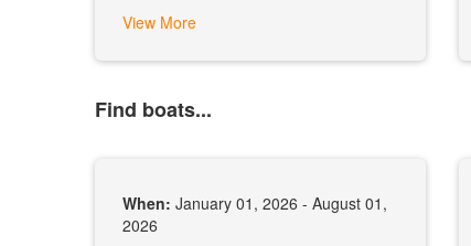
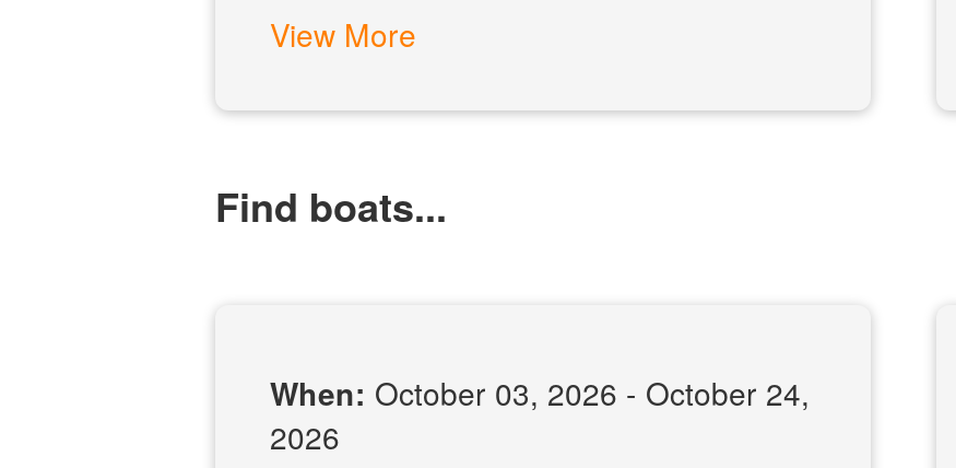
- When: January 01, 2026 - August 01,
+ When: October 03, 2026 - October 24,
